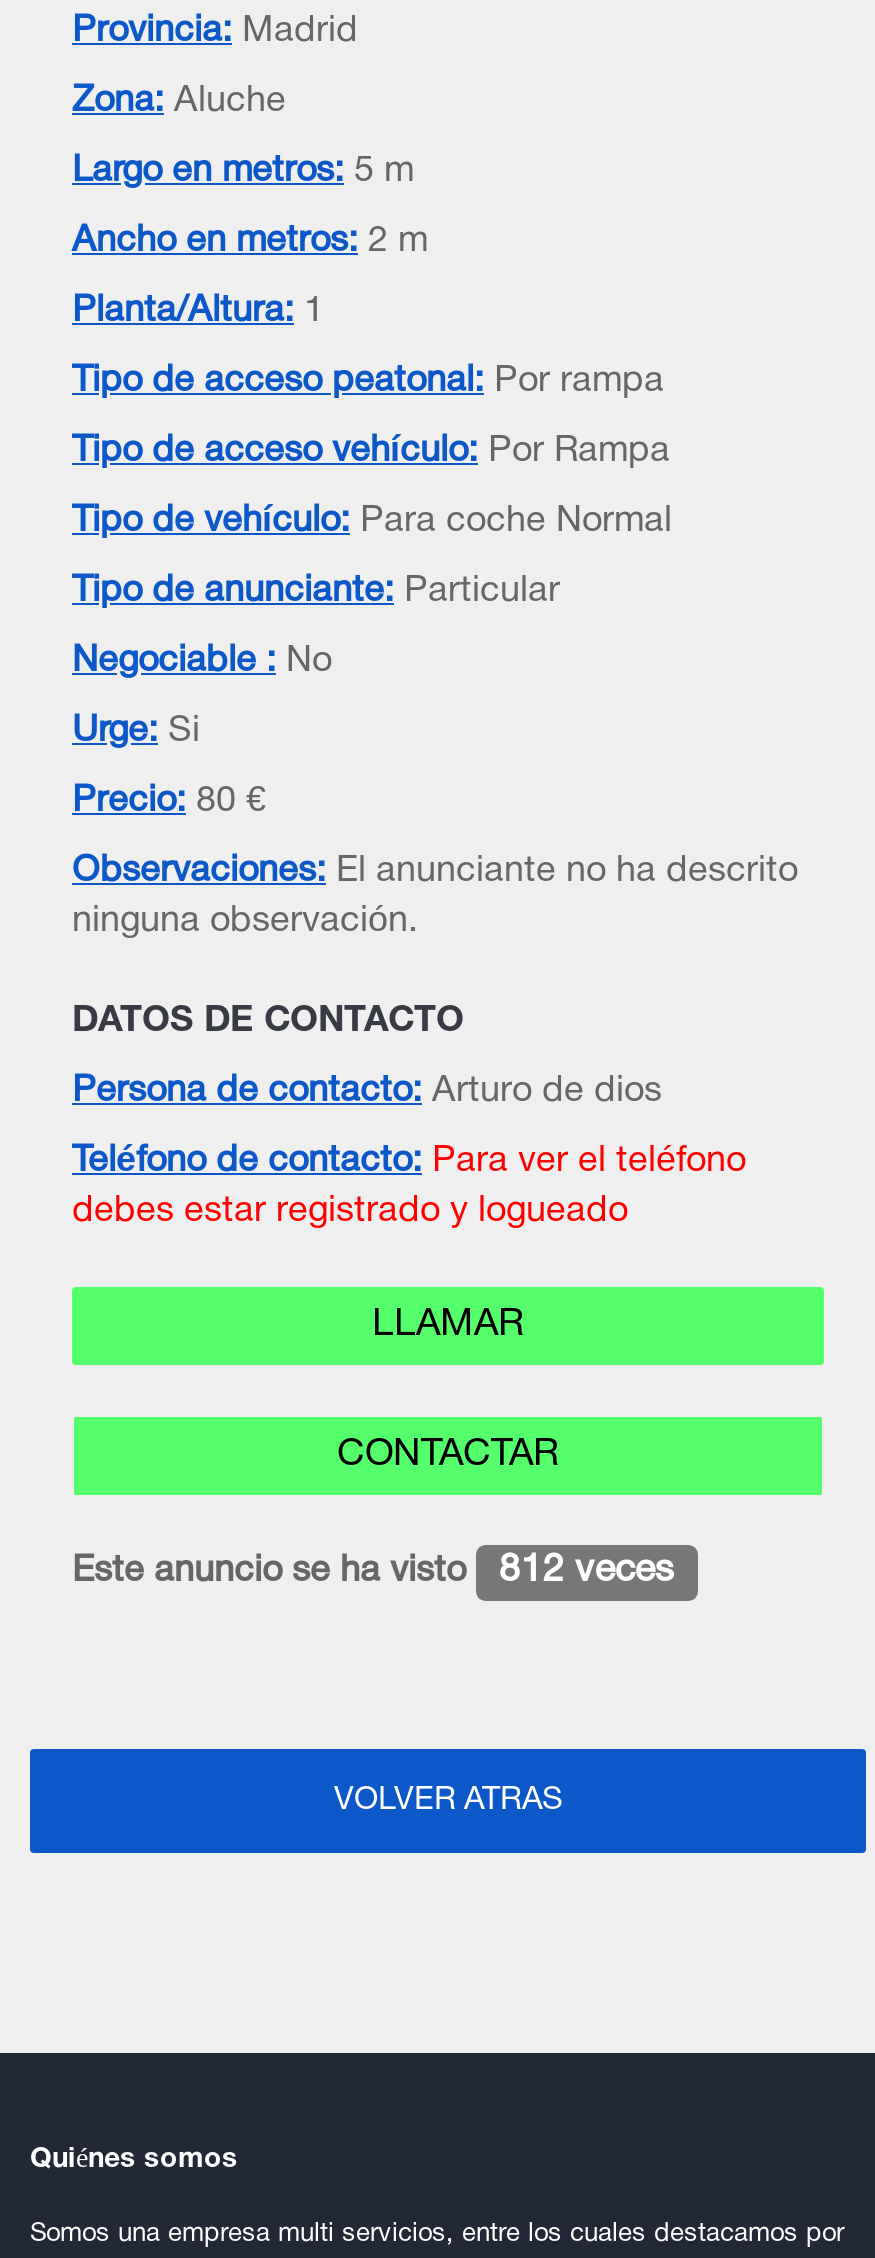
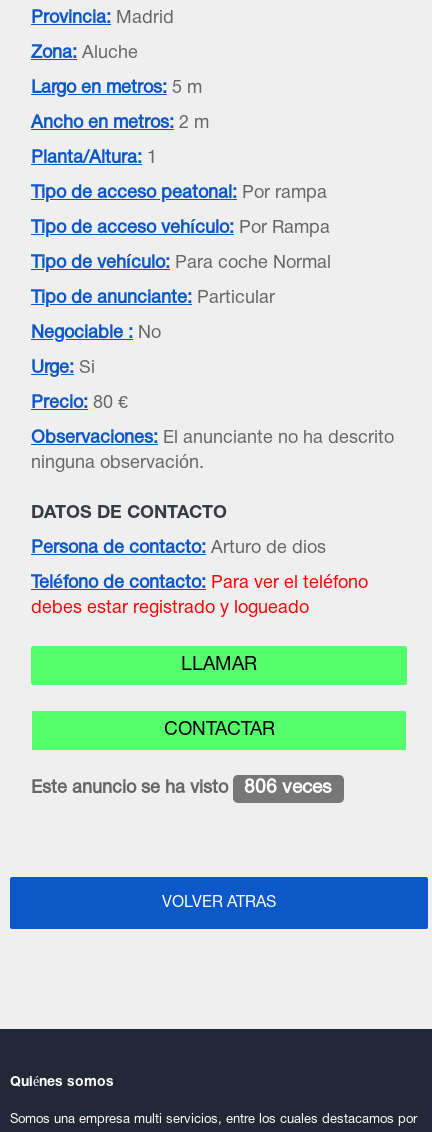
- Este anuncio se ha visto 812 veces
+ Este anuncio se ha visto 806 veces
